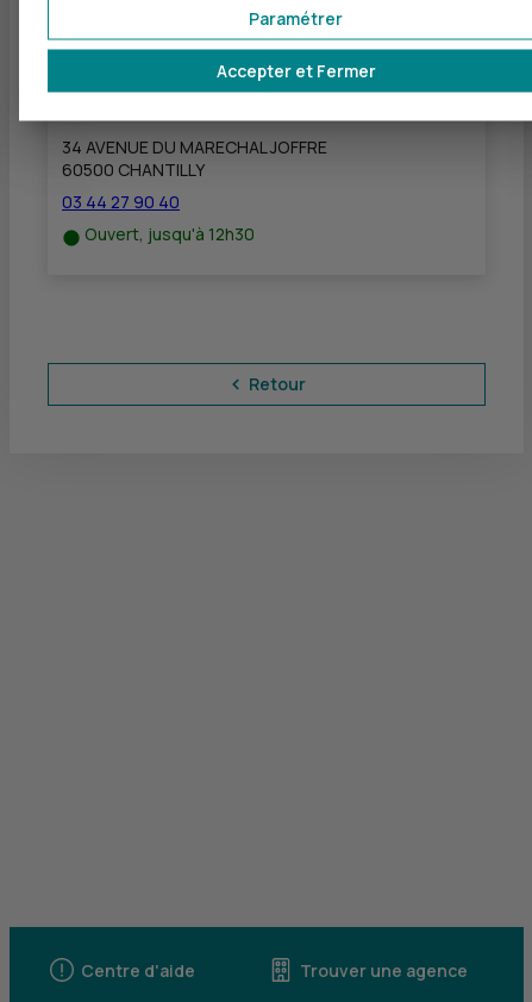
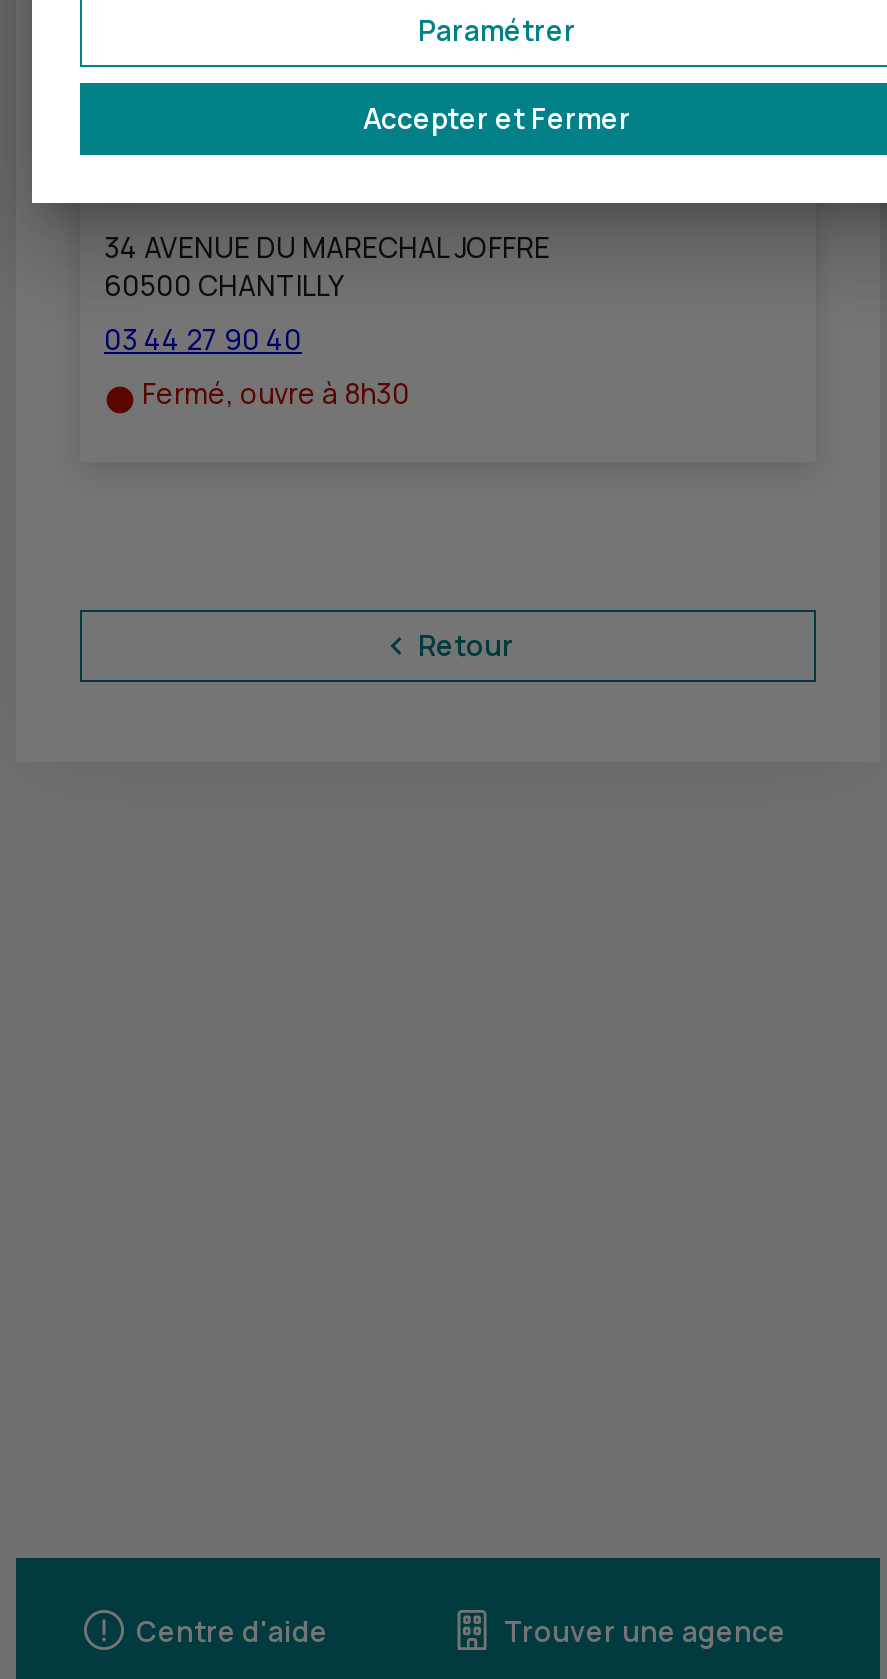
- Ouvert, jusqu'à 12h30
+ Fermé, ouvre à 8h30
